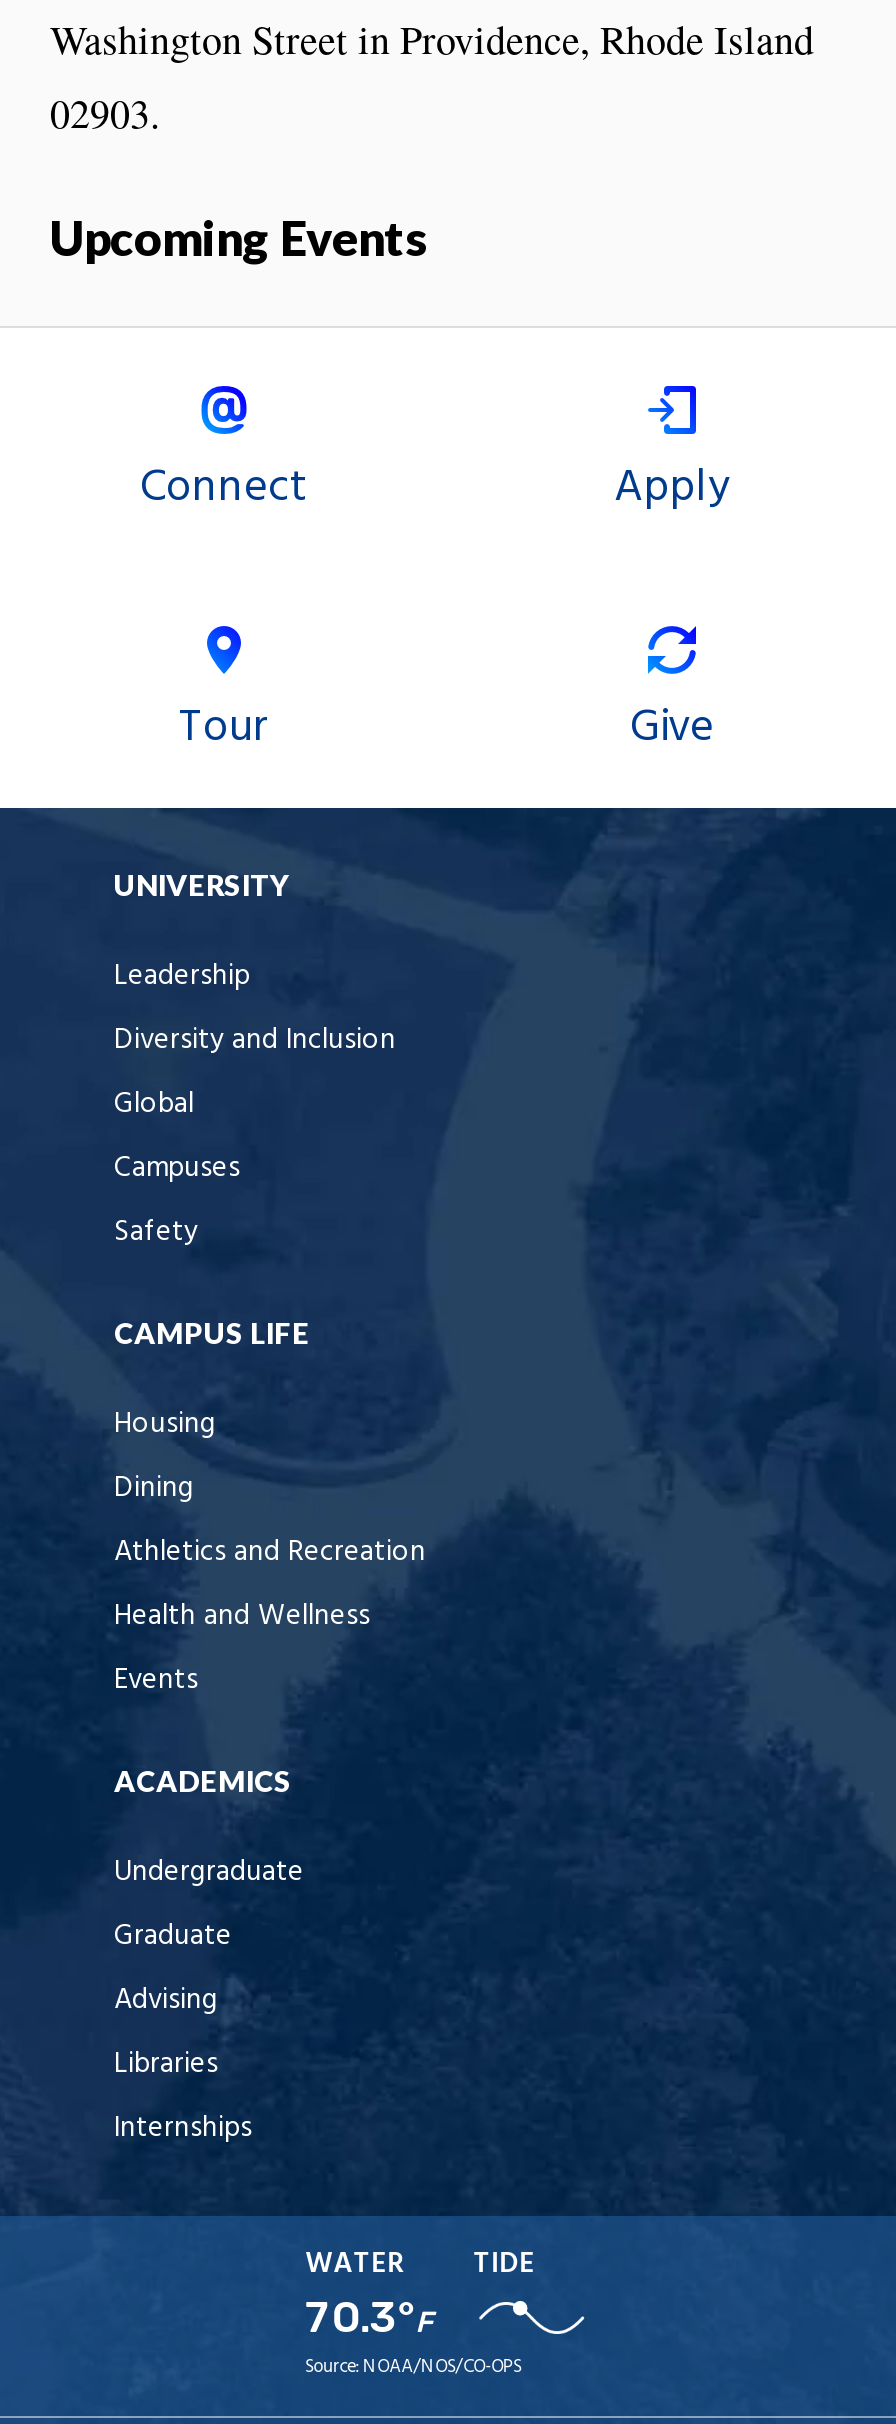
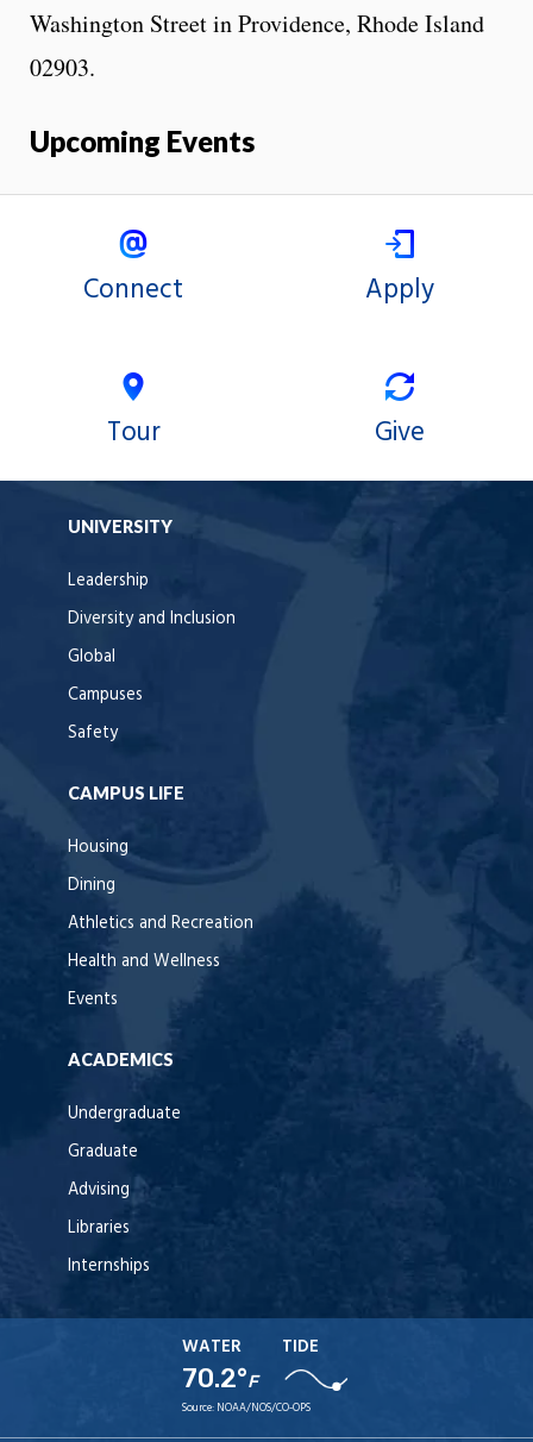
- 70.3°F
+ 70.2°F
